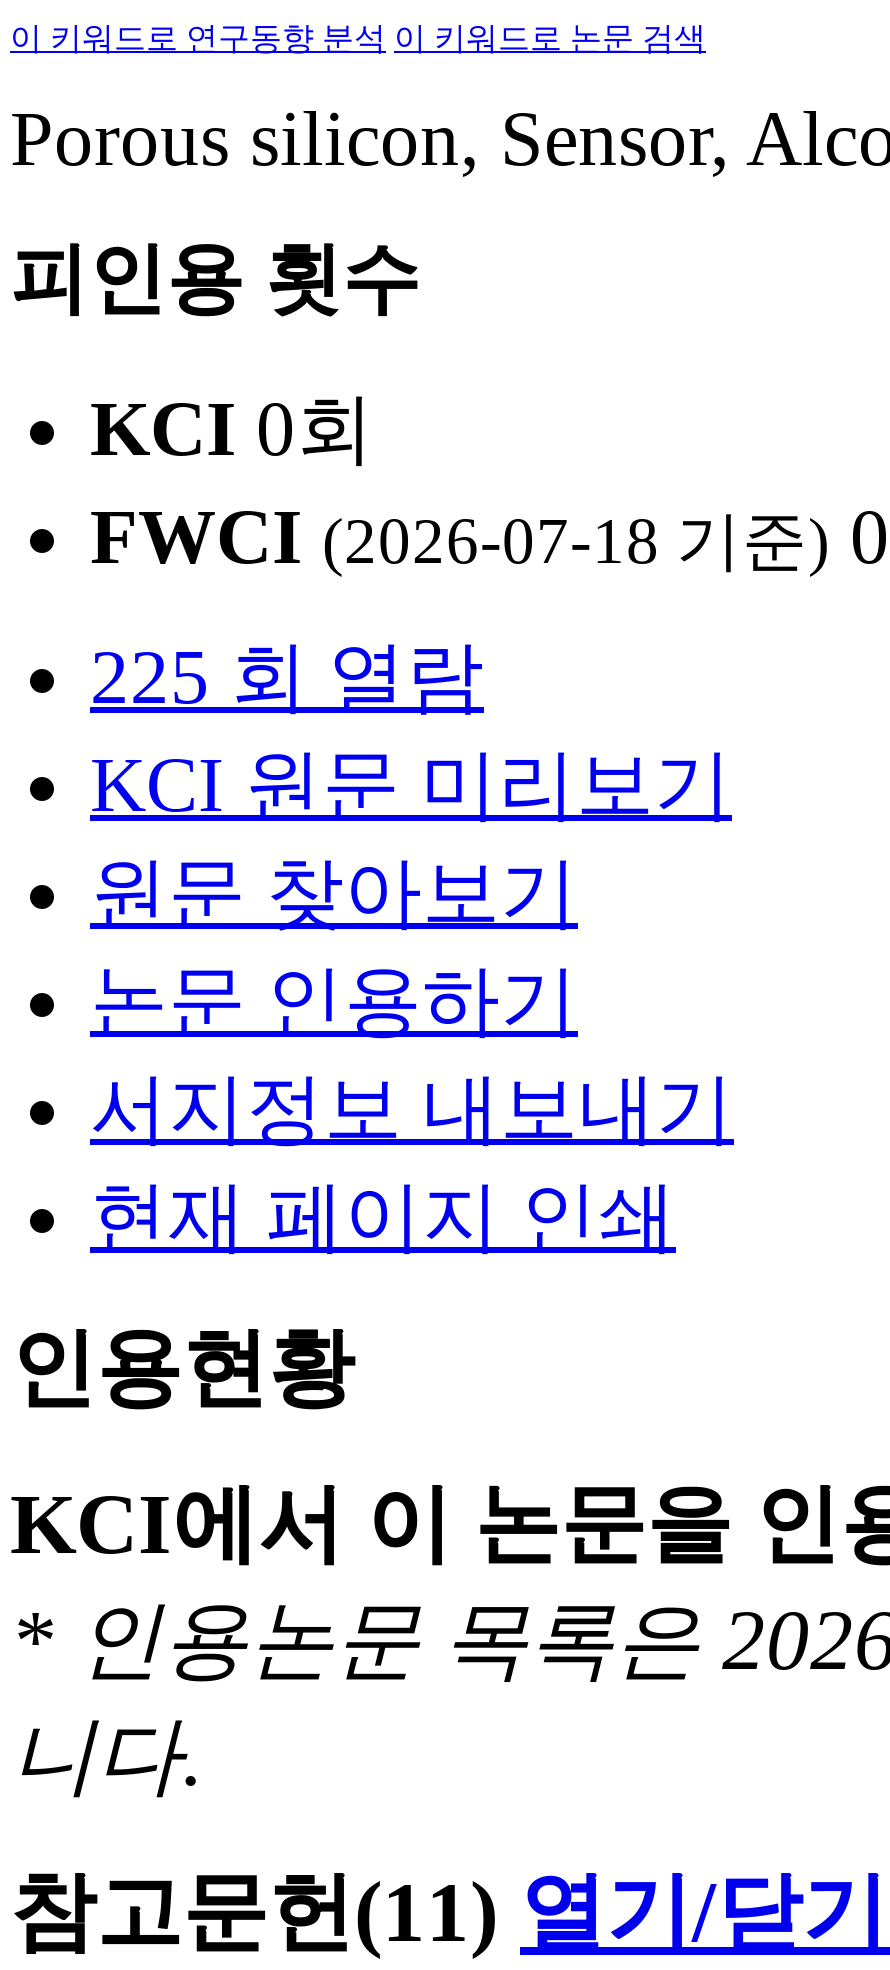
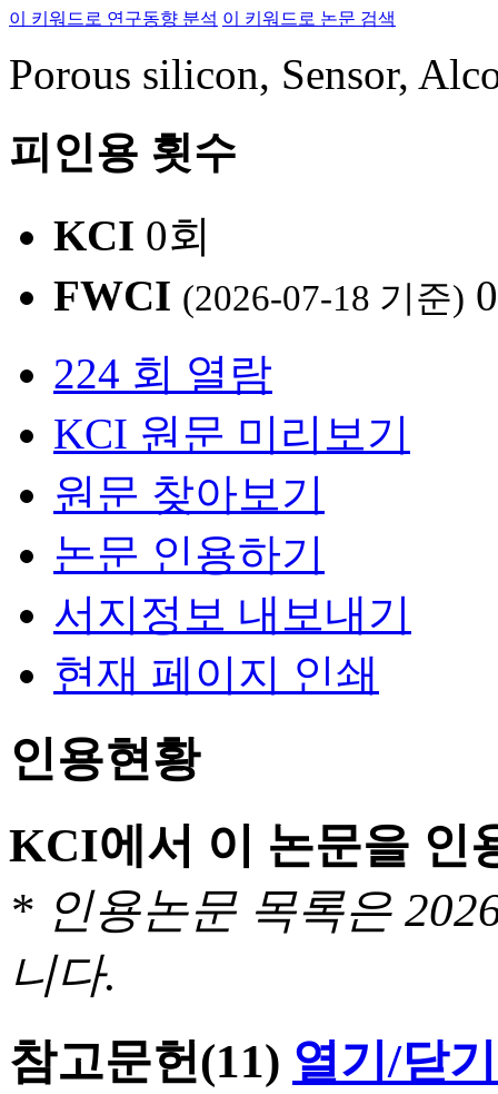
- 225 회 열람
+ 224 회 열람
